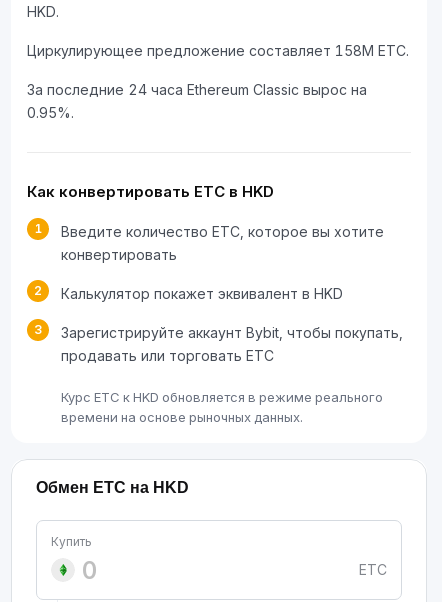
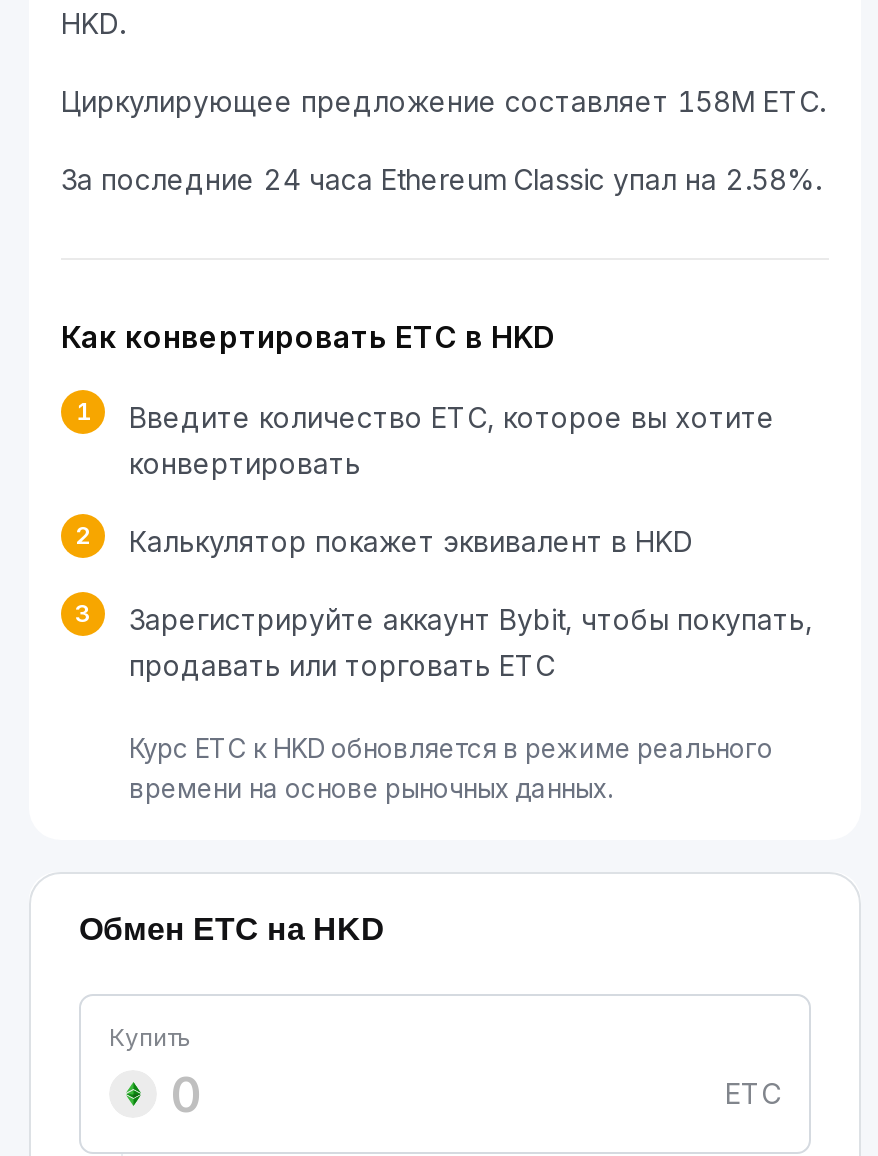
- За последние 24 часа Ethereum Classic вырос на
- 0.95%.
+ За последние 24 часа Ethereum Classic упал на 2.58%.
